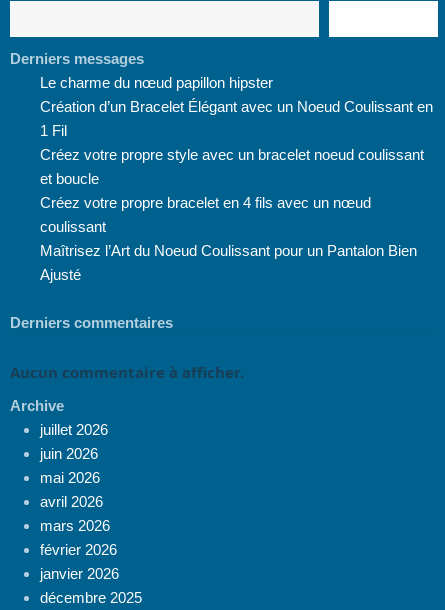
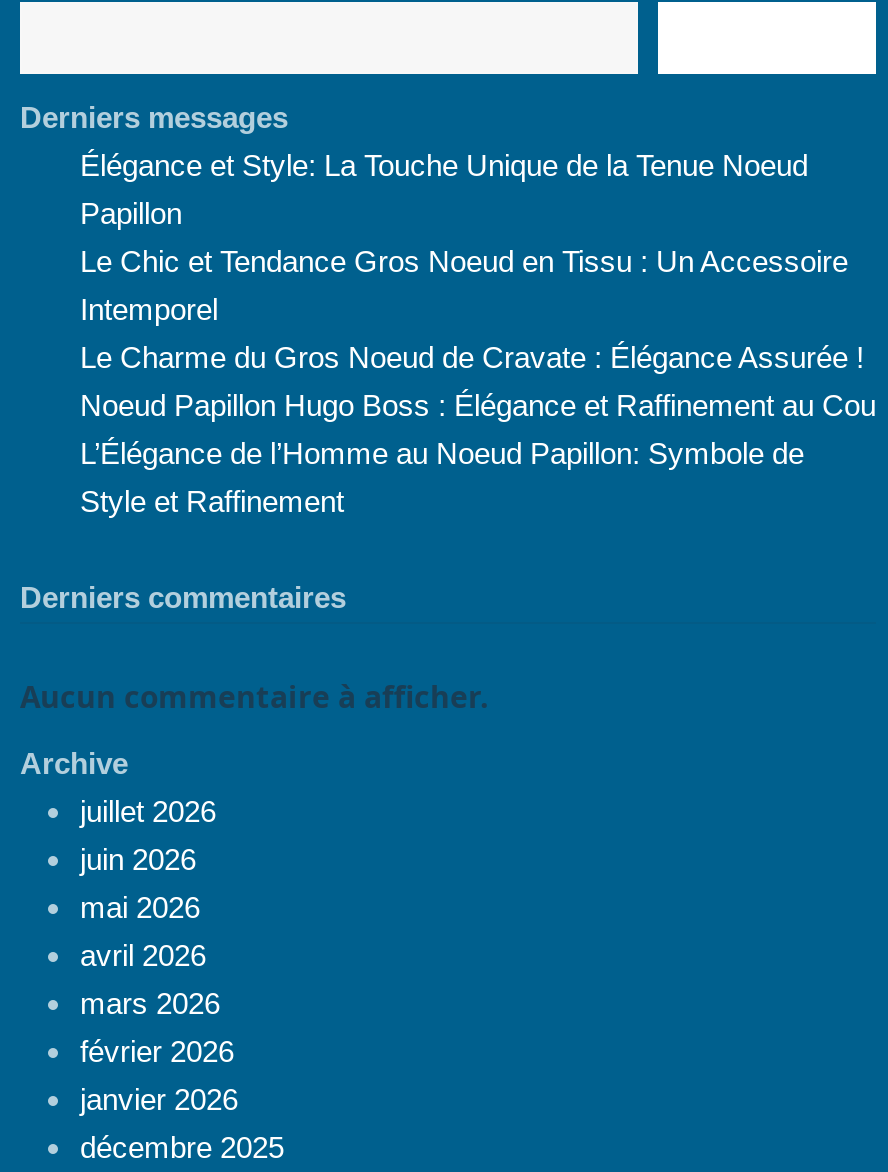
- Le charme du nœud papillon hipster
- Création d’un Bracelet Élégant avec un Noeud Coulissant en
- 1 Fil
- Créez votre propre style avec un bracelet noeud coulissant
- et boucle
- Créez votre propre bracelet en 4 fils avec un nœud
- coulissant
- Maîtrisez l’Art du Noeud Coulissant pour un Pantalon Bien
- Ajusté
+ Élégance et Style: La Touche Unique de la Tenue Noeud
+ Papillon
+ Le Chic et Tendance Gros Noeud en Tissu : Un Accessoire
+ Intemporel
+ Le Charme du Gros Noeud de Cravate : Élégance Assurée !
+ Noeud Papillon Hugo Boss : Élégance et Raffinement au Cou
+ L’Élégance de l’Homme au Noeud Papillon: Symbole de
+ Style et Raffinement
